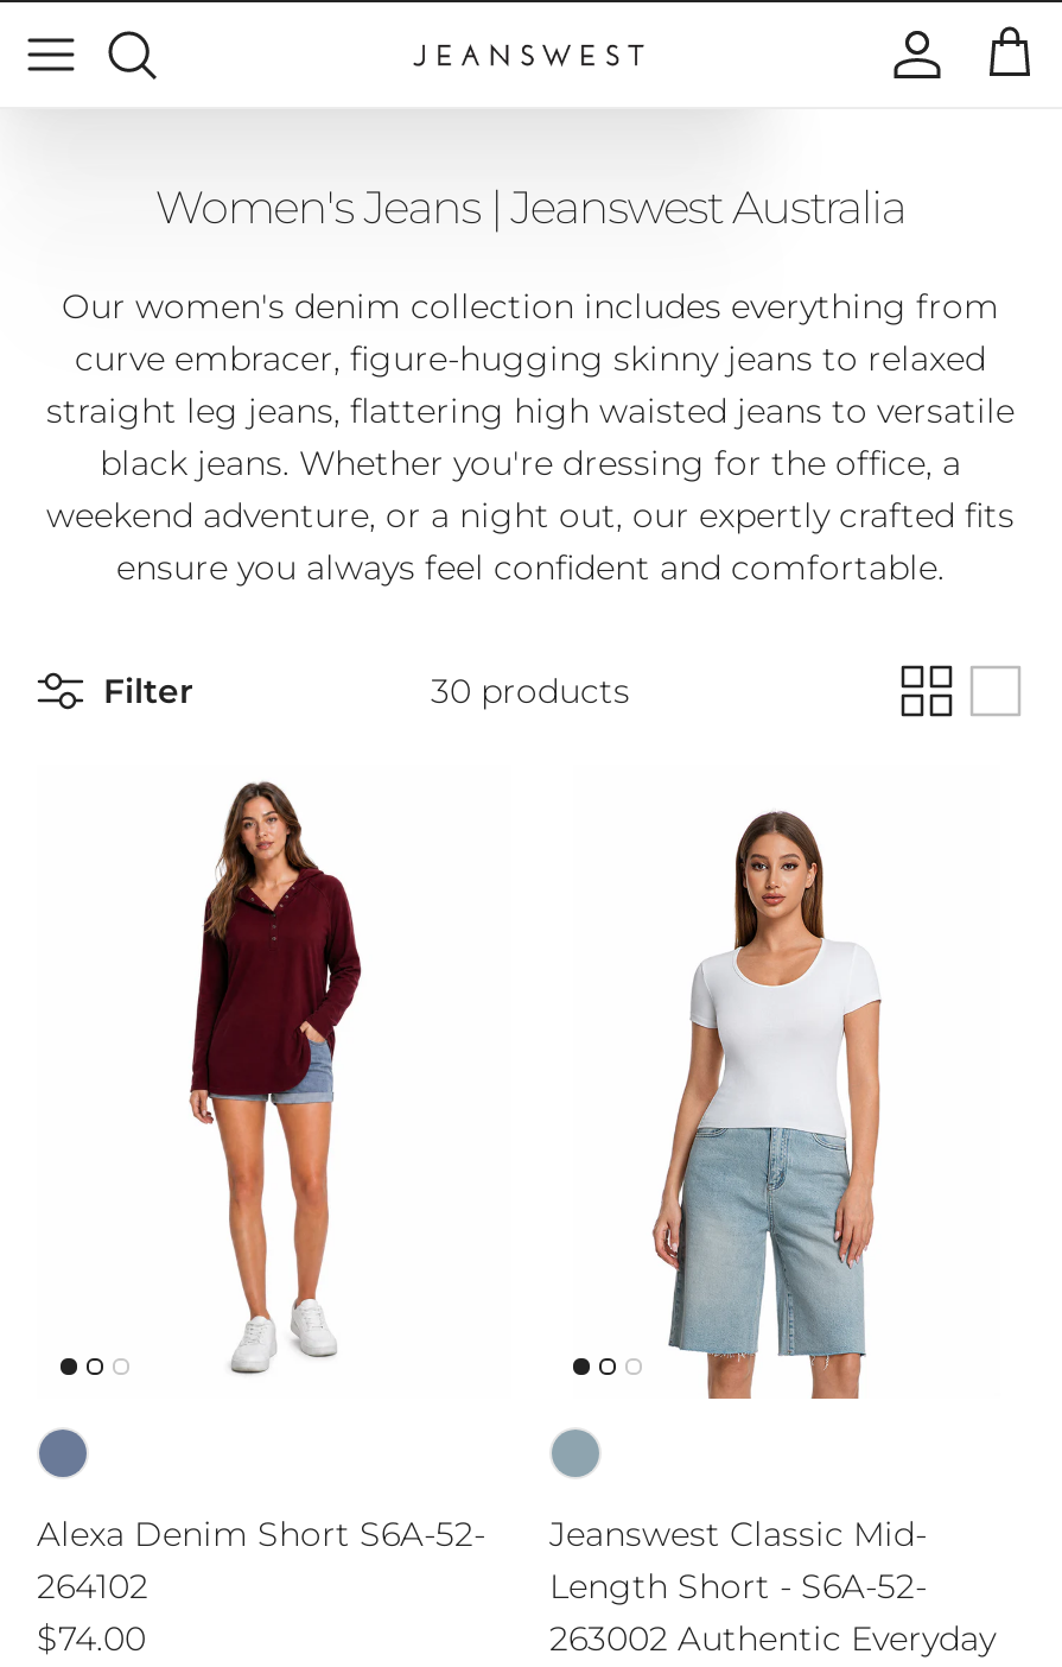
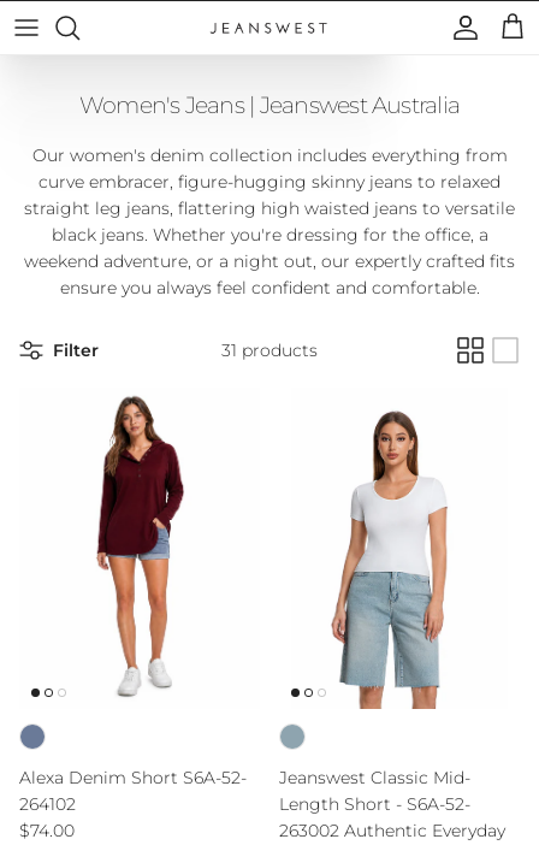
- 30 products
+ 31 products
